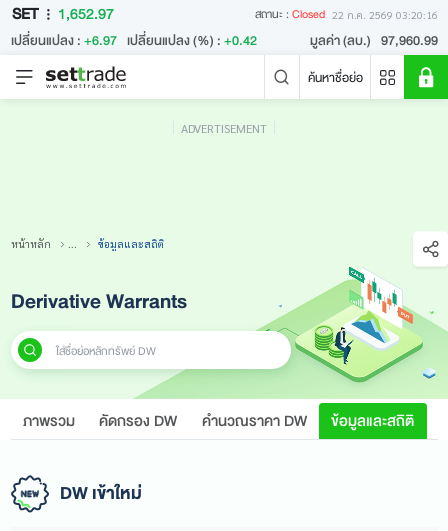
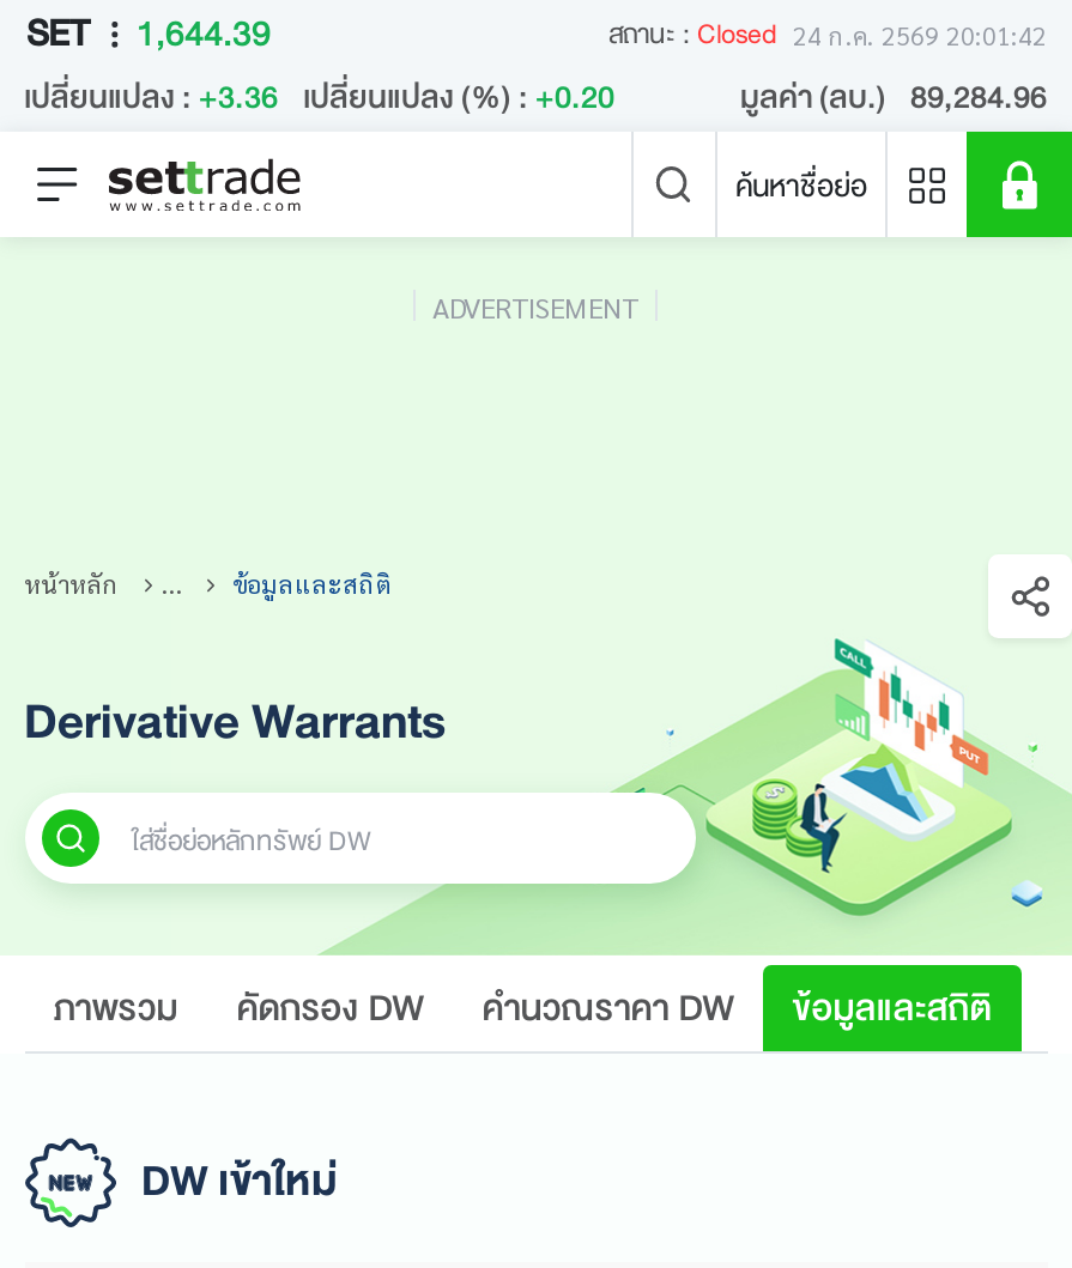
- SET 1,652.97
+ SET 1,644.39

- สถานะ : Closed 22 ก.ค. 2569 03:20:16
+ สถานะ : Closed 24 ก.ค. 2569 20:01:42

- เปลี่ยนแปลง : +6.97 เปลี่ยนแปลง (%) : +0.42
+ เปลี่ยนแปลง : +3.36 เปลี่ยนแปลง (%) : +0.20

- มูลค่า (ลบ.) 97,960.99
+ มูลค่า (ลบ.) 89,284.96
